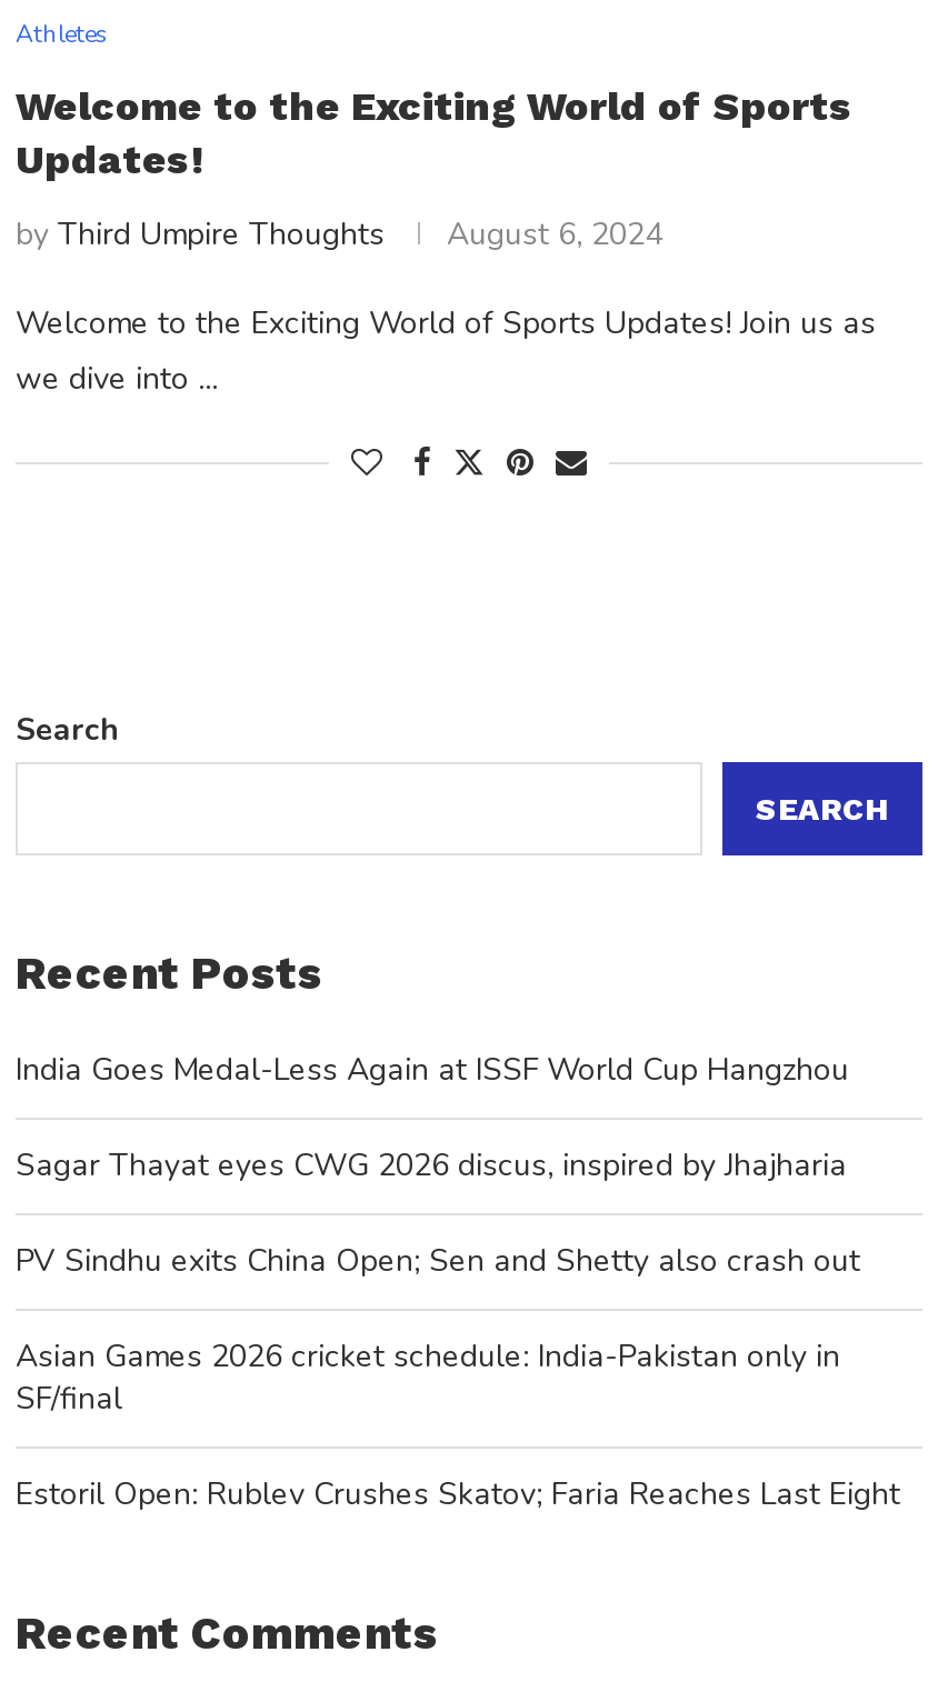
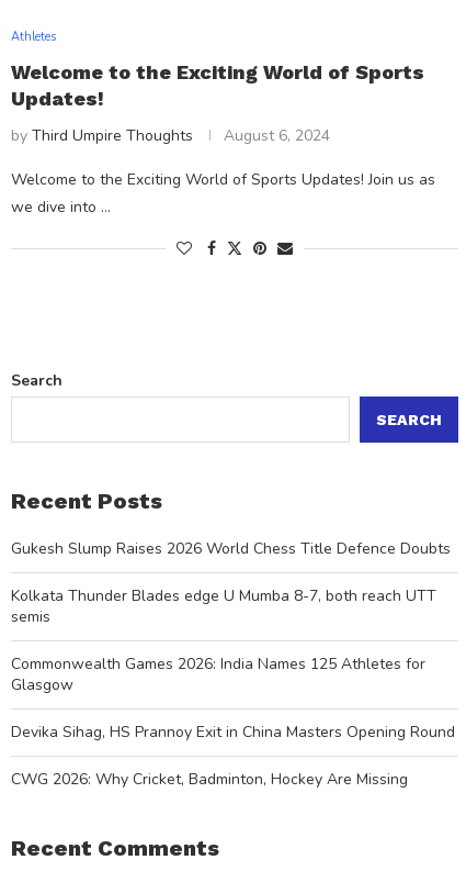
- India Goes Medal-Less Again at ISSF World Cup Hangzhou
+ Gukesh Slump Raises 2026 World Chess Title Defence Doubts

- Sagar Thayat eyes CWG 2026 discus, inspired by Jhajharia
+ Kolkata Thunder Blades edge U Mumba 8-7, both reach UTT
+ semis

- PV Sindhu exits China Open; Sen and Shetty also crash out
+ Commonwealth Games 2026: India Names 125 Athletes for
+ Glasgow

- Asian Games 2026 cricket schedule: India-Pakistan only in
- SF/final
+ Devika Sihag, HS Prannoy Exit in China Masters Opening Round

- Estoril Open: Rublev Crushes Skatov; Faria Reaches Last Eight
+ CWG 2026: Why Cricket, Badminton, Hockey Are Missing
